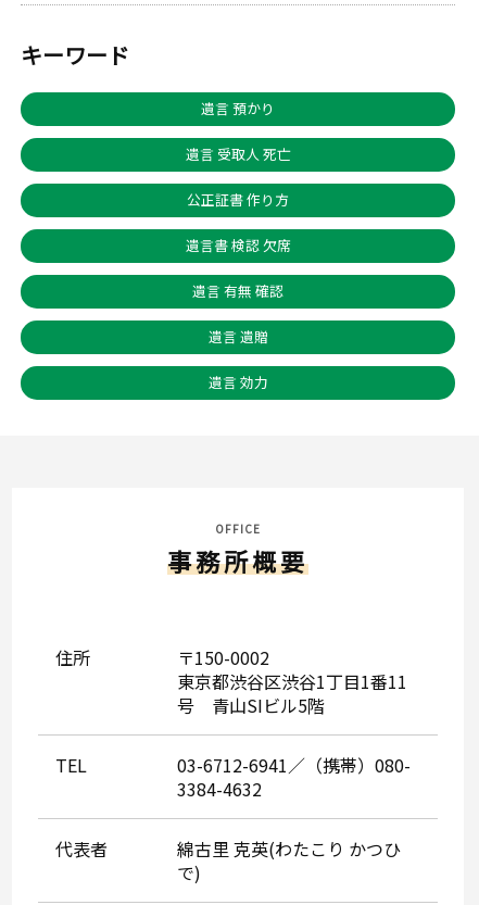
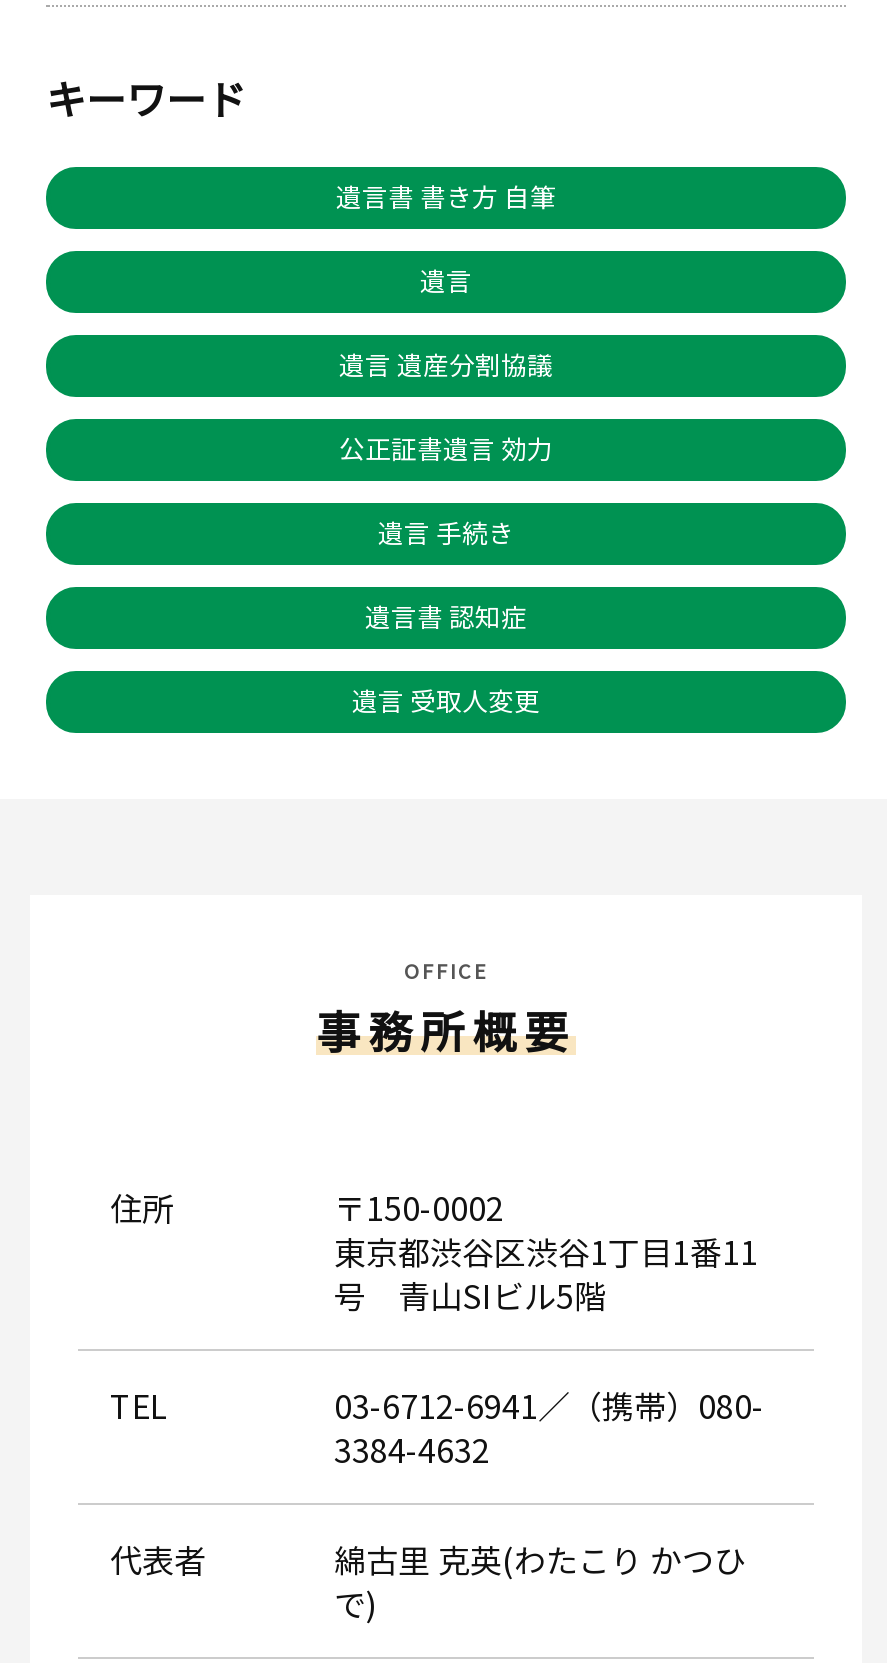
- 遺言 預かり
+ 遺言書 書き方 自筆

- 遺言 受取人 死亡
+ 遺言

- 公正証書 作り方
+ 遺言 遺産分割協議

- 遺言書 検認 欠席
+ 公正証書遺言 効力

- 遺言 有無 確認
+ 遺言 手続き

- 遺言 遺贈
+ 遺言書 認知症

- 遺言 効力
+ 遺言 受取人変更
